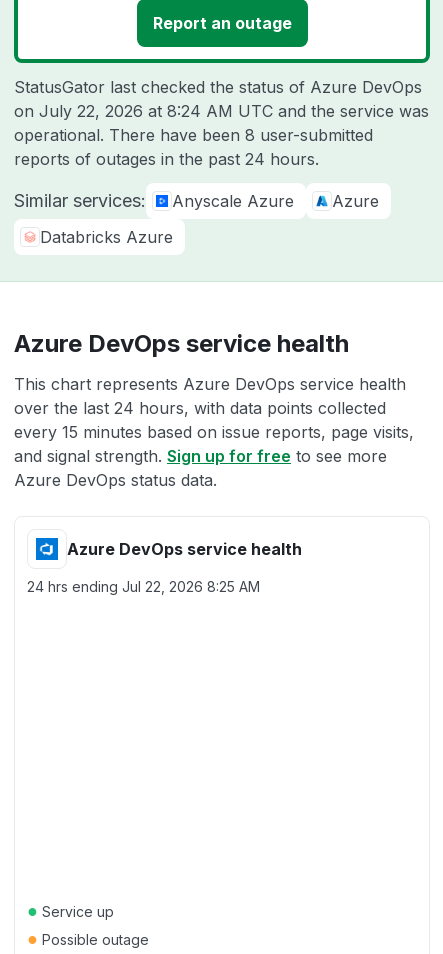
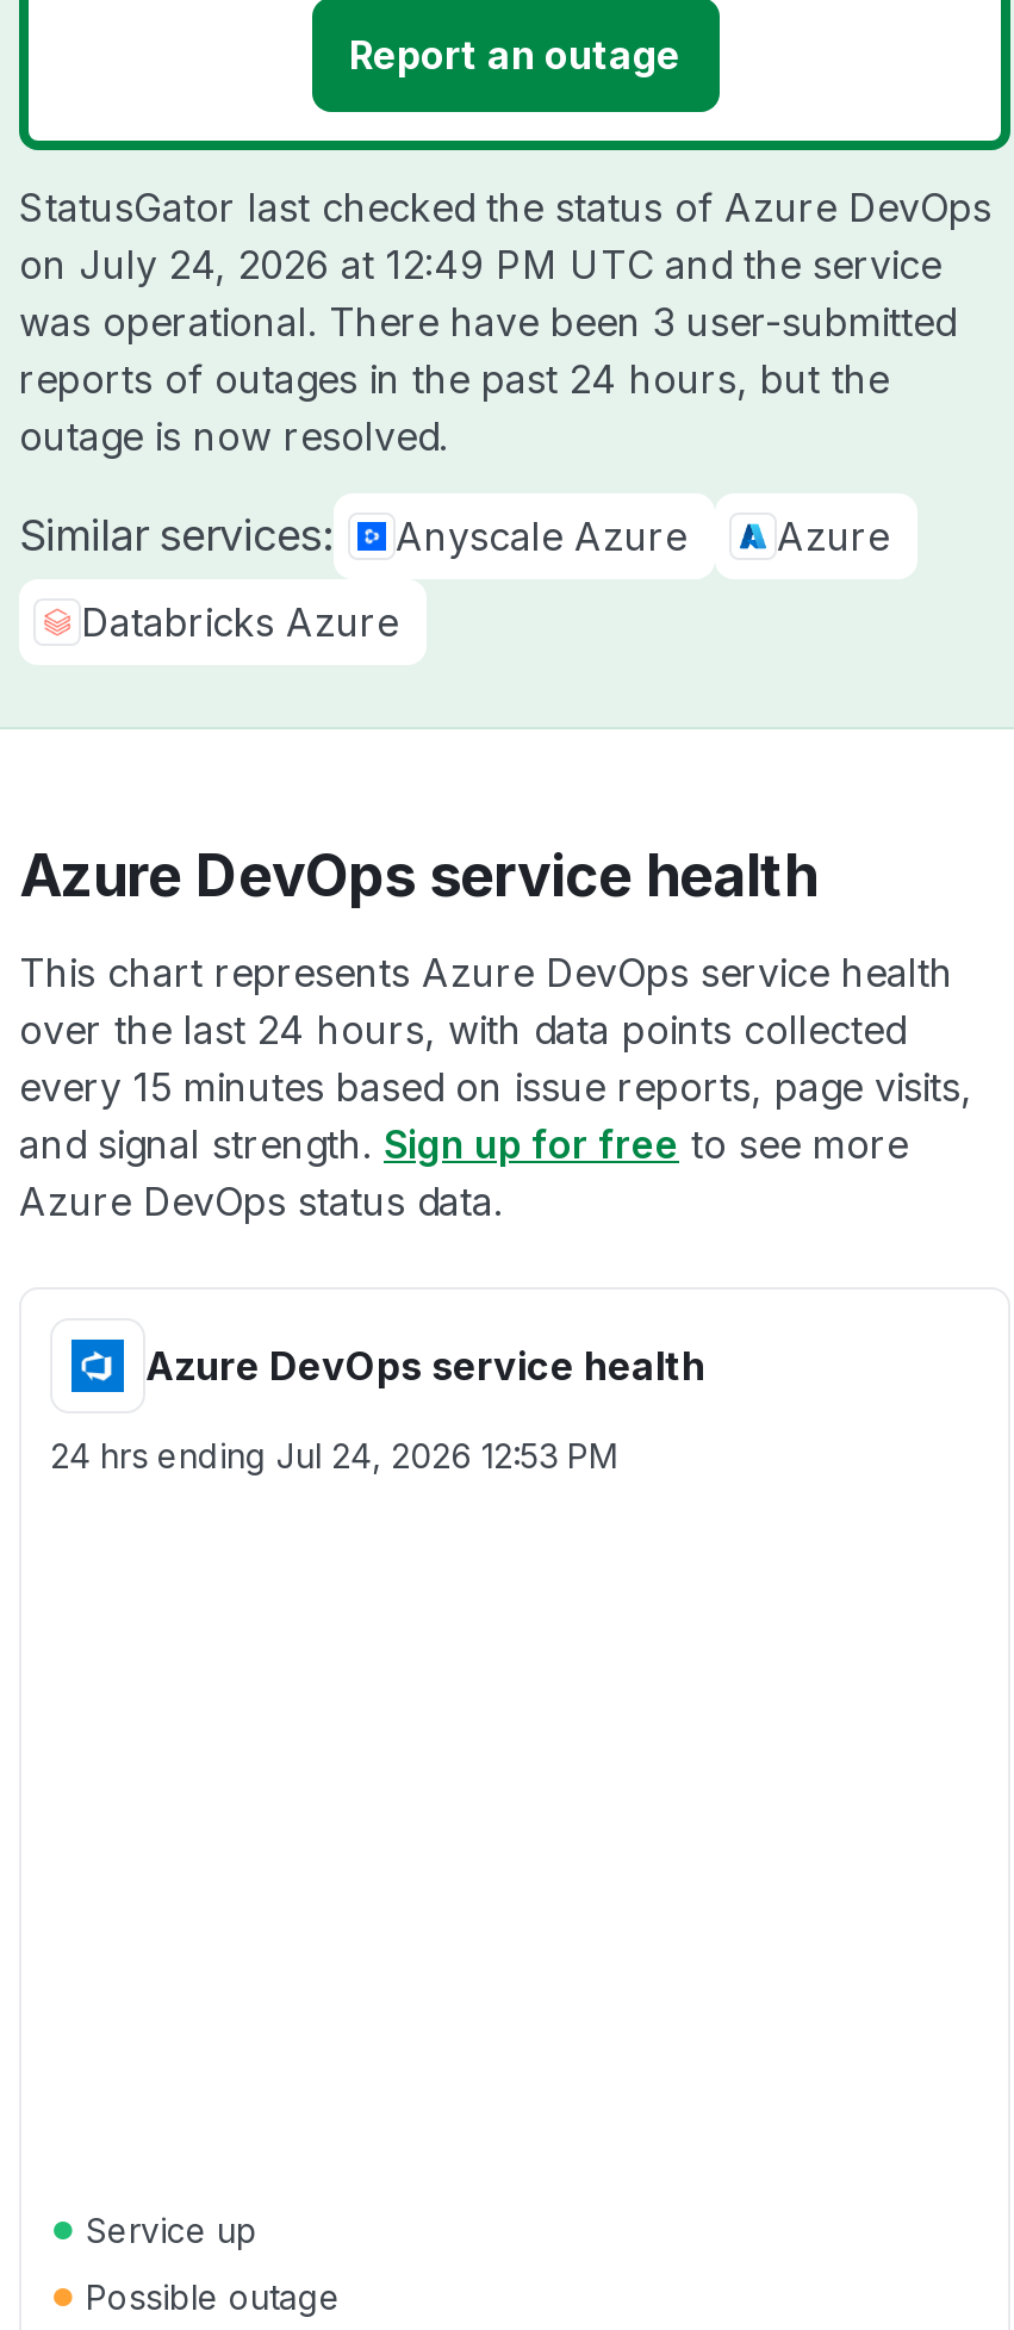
- on July 22, 2026 at 8:24 AM UTC and the service was
- operational. There have been 8 user-submitted
- reports of outages in the past 24 hours.
+ on July 24, 2026 at 12:49 PM UTC and the service
+ was operational. There have been 3 user-submitted
+ reports of outages in the past 24 hours, but the
+ outage is now resolved.

- 24 hrs ending Jul 22, 2026 8:25 AM
+ 24 hrs ending Jul 24, 2026 12:53 PM
